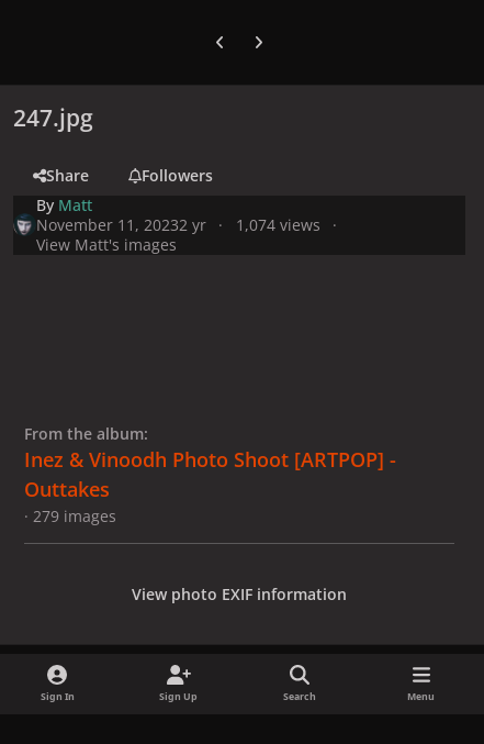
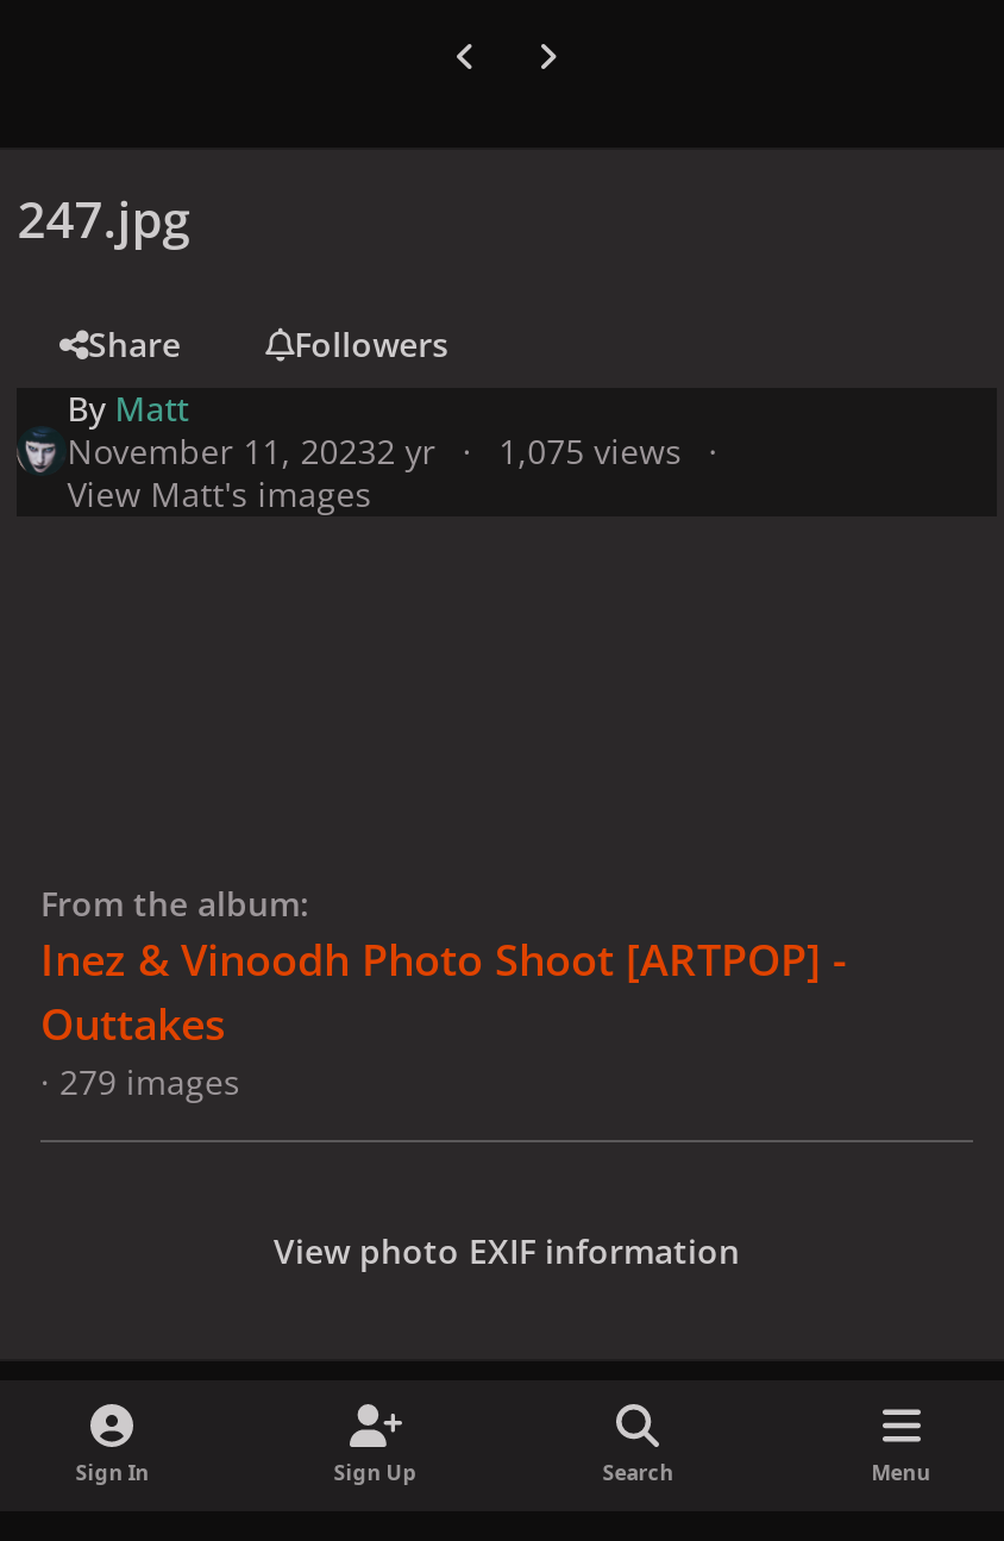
- November 11, 20232 yr 1,074 views
+ November 11, 20232 yr 1,075 views
